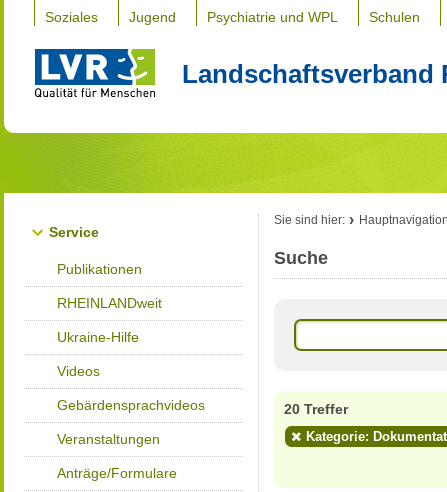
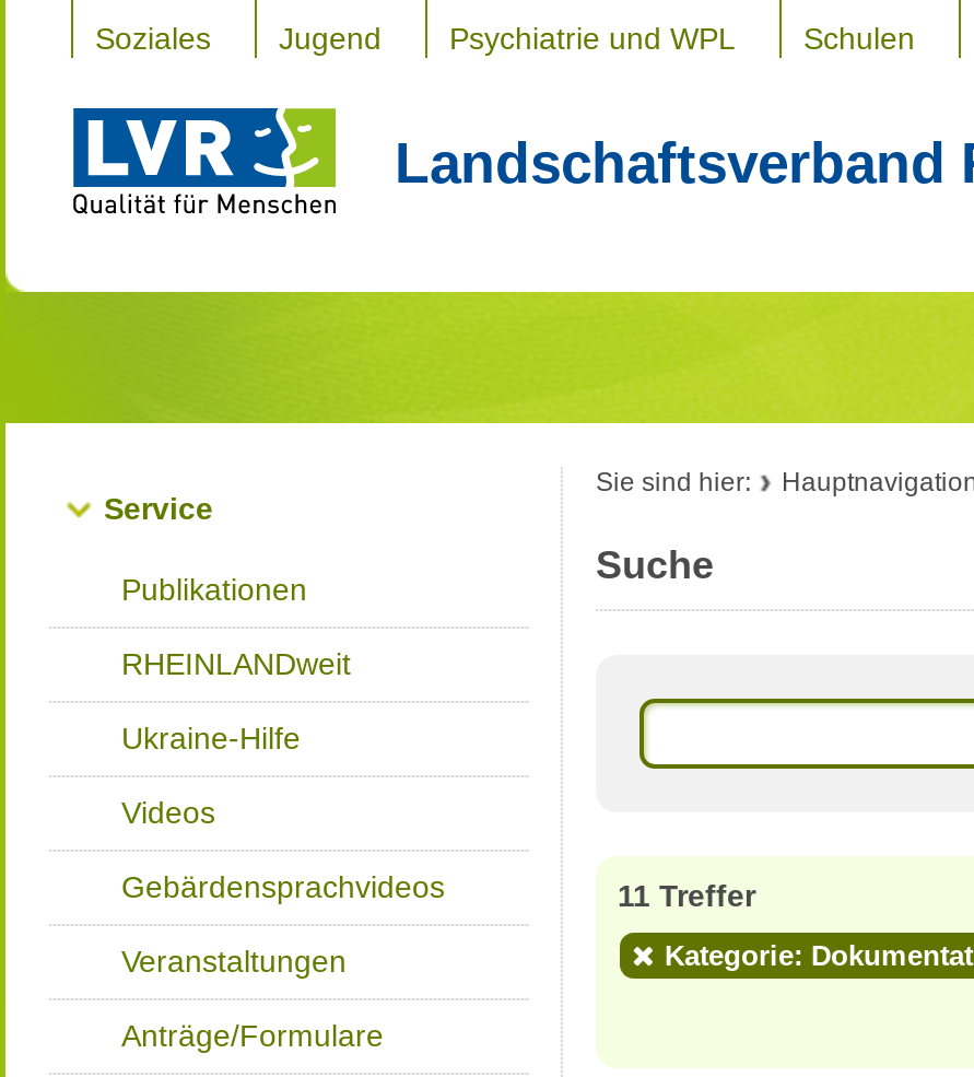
- 20 Treffer
+ 11 Treffer
